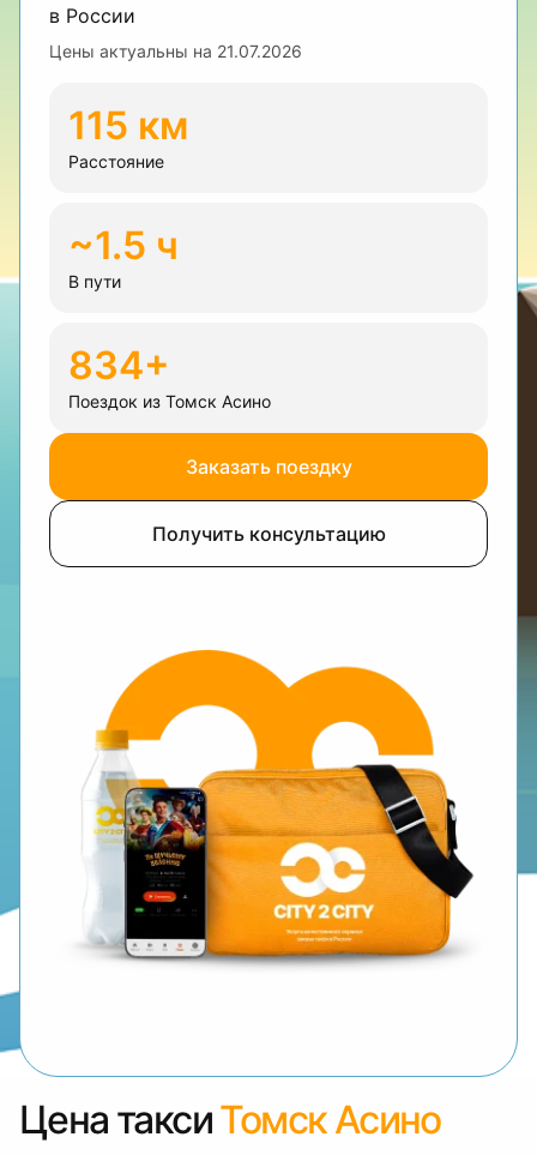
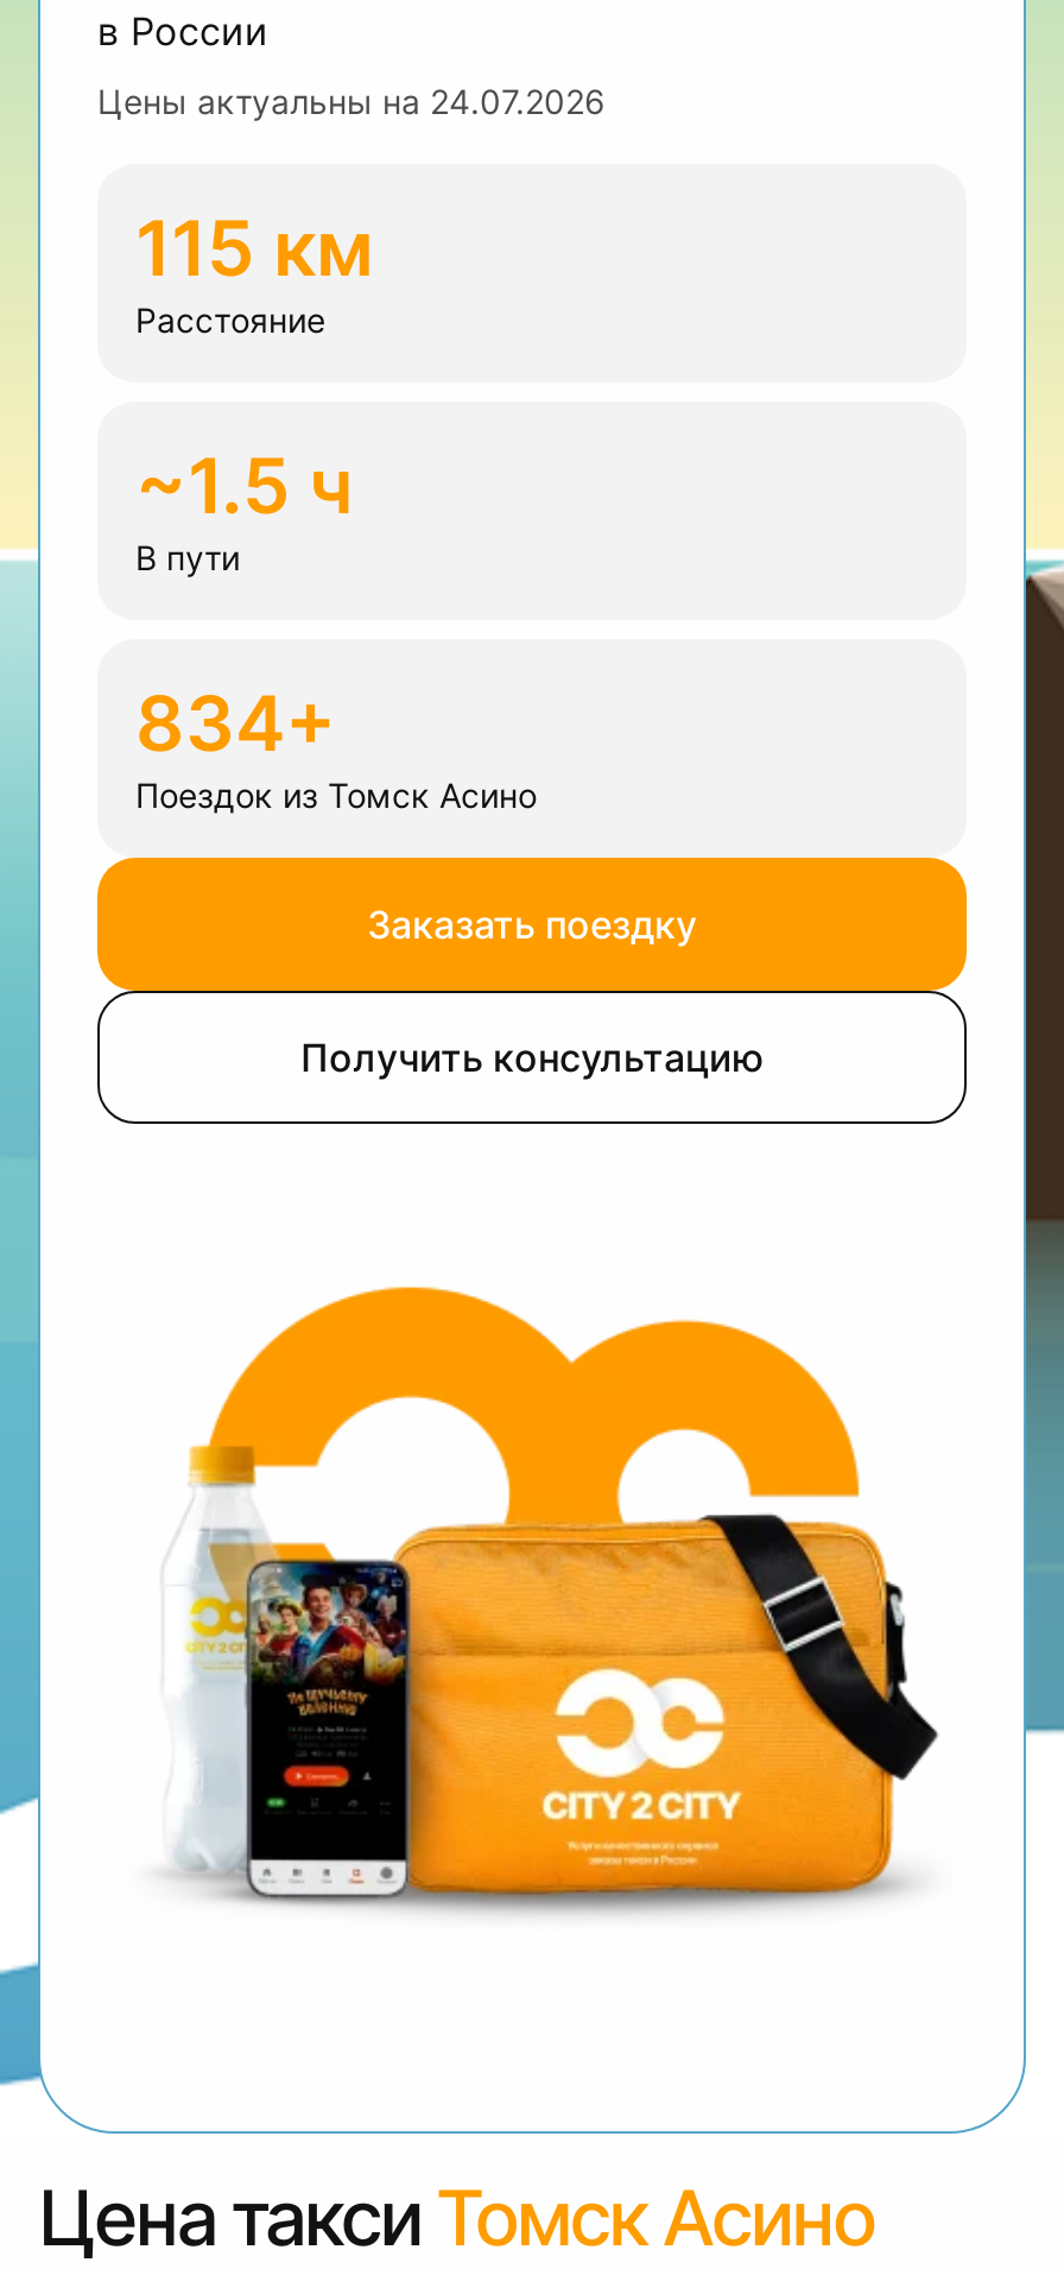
- Цены актуальны на 21.07.2026
+ Цены актуальны на 24.07.2026
